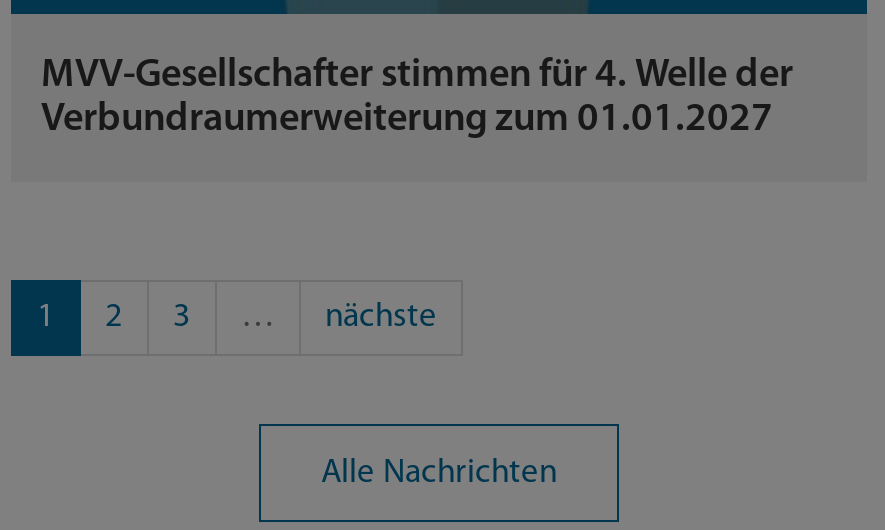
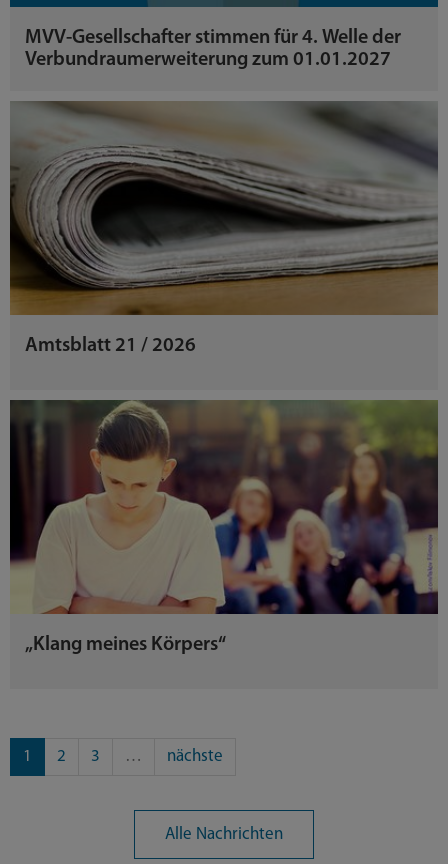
+ [image]
+ Amtsblatt 21 / 2026

+ [image]
+ „Klang meines Körpers“
